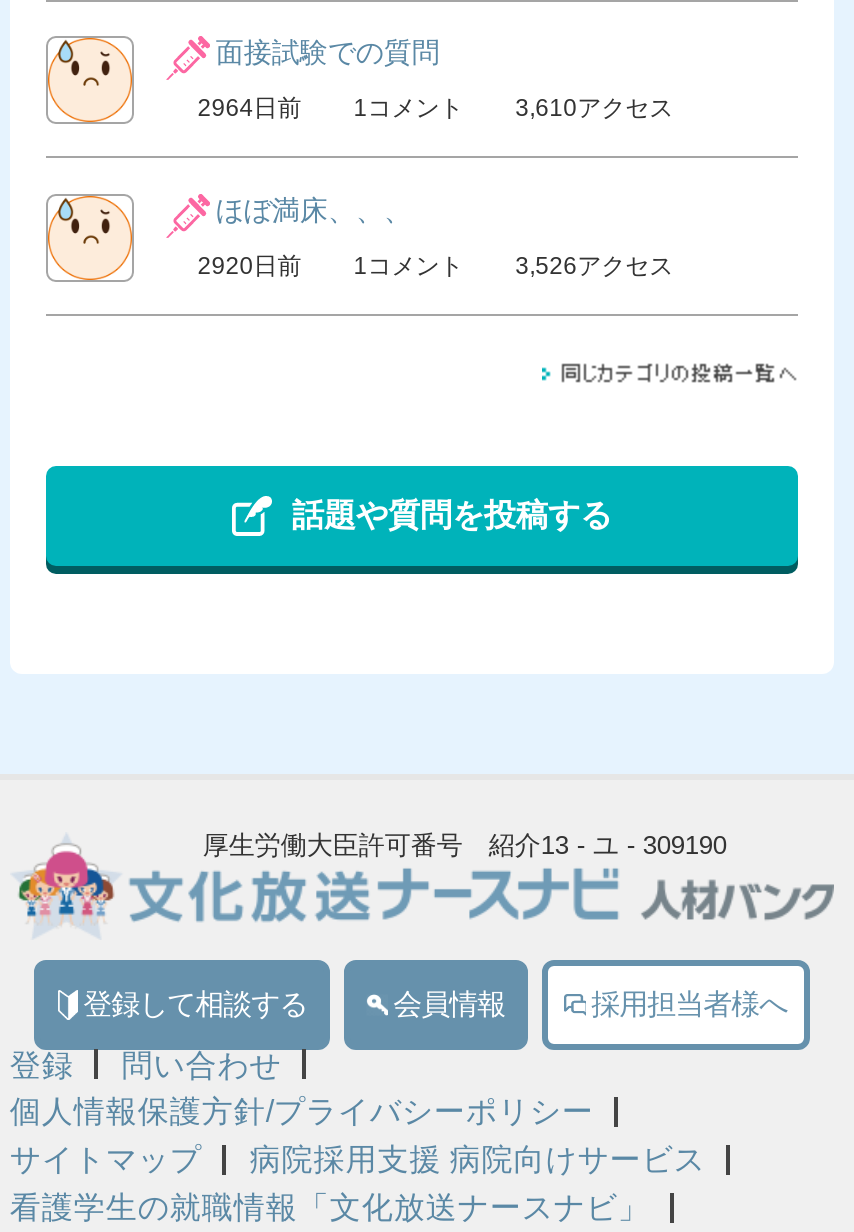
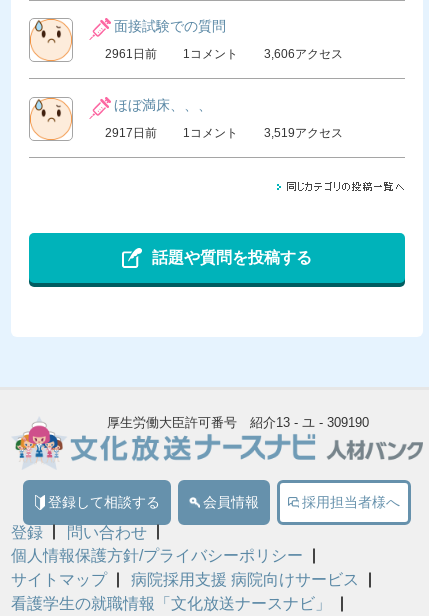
- 2964日前
+ 2961日前

- 3,610アクセス
+ 3,606アクセス

- 2920日前
+ 2917日前

- 3,526アクセス
+ 3,519アクセス
